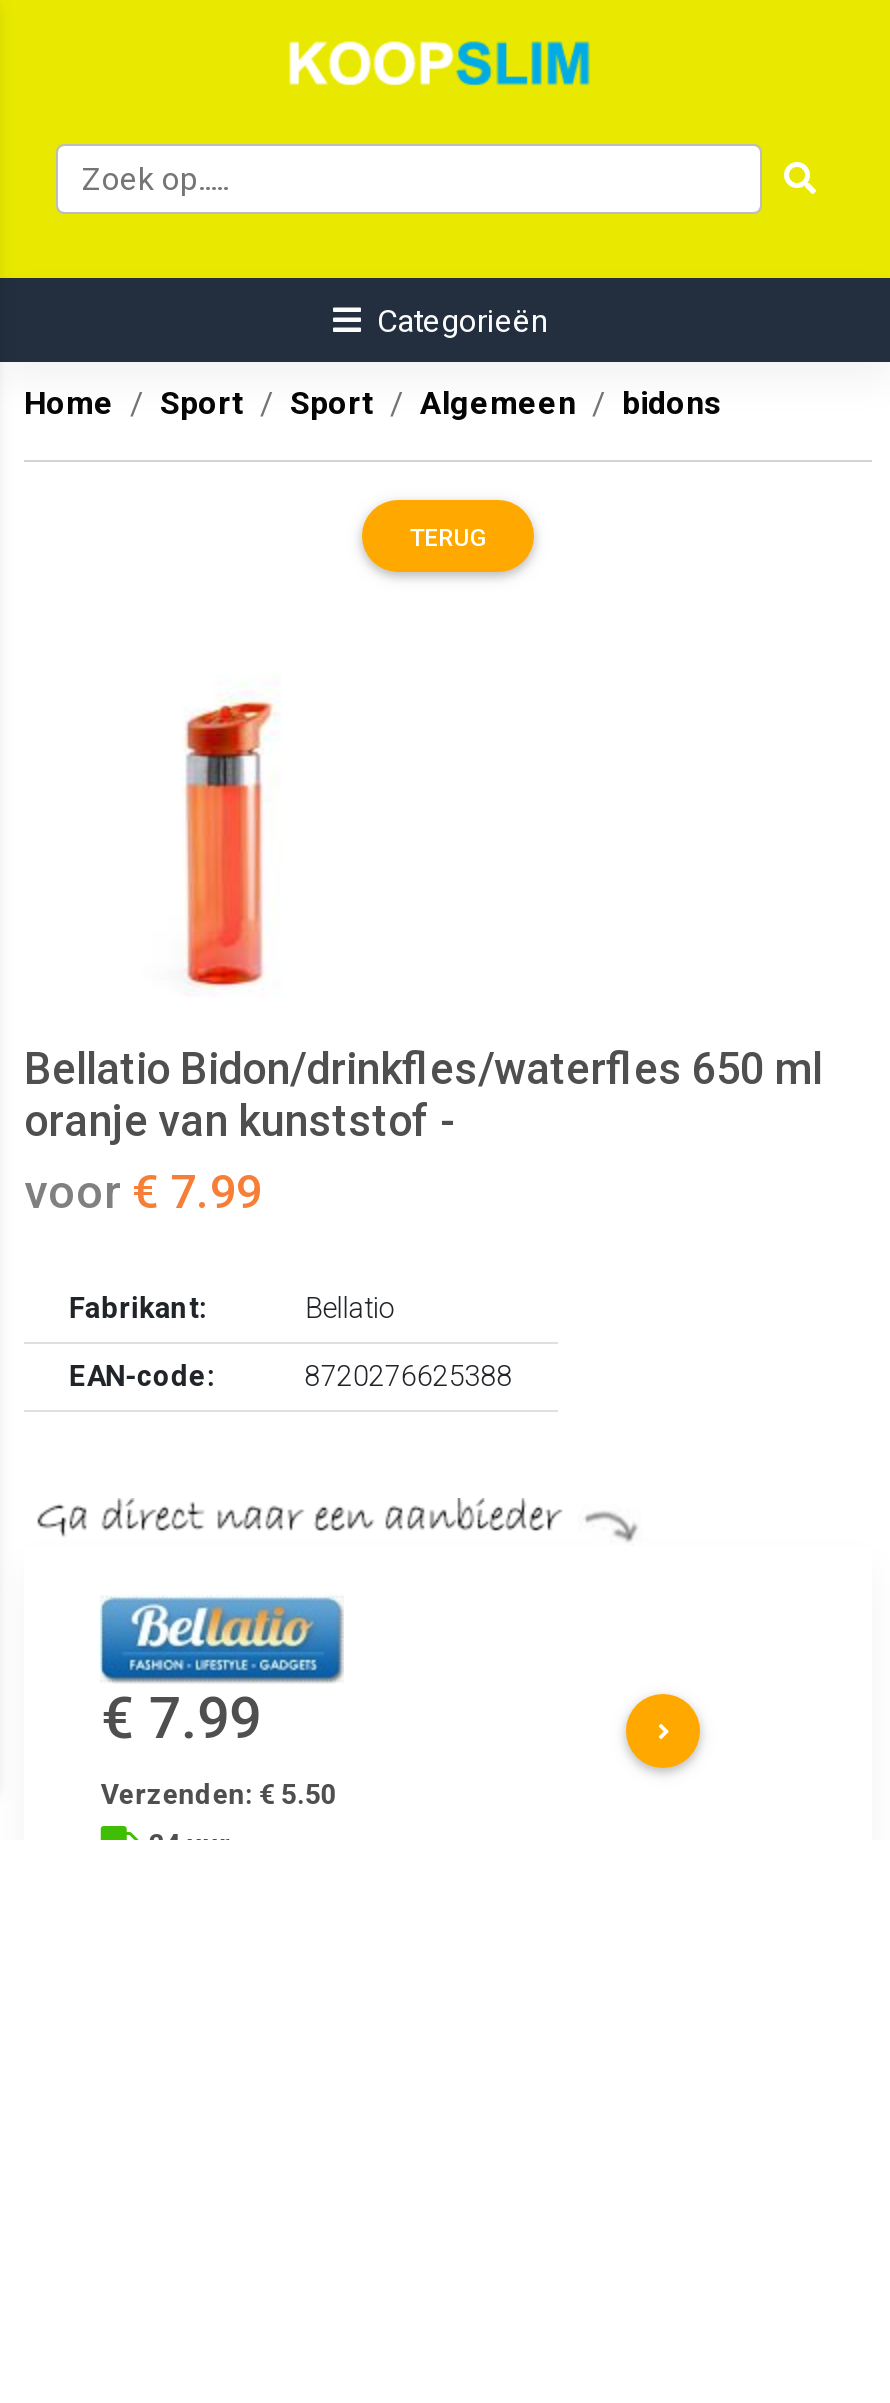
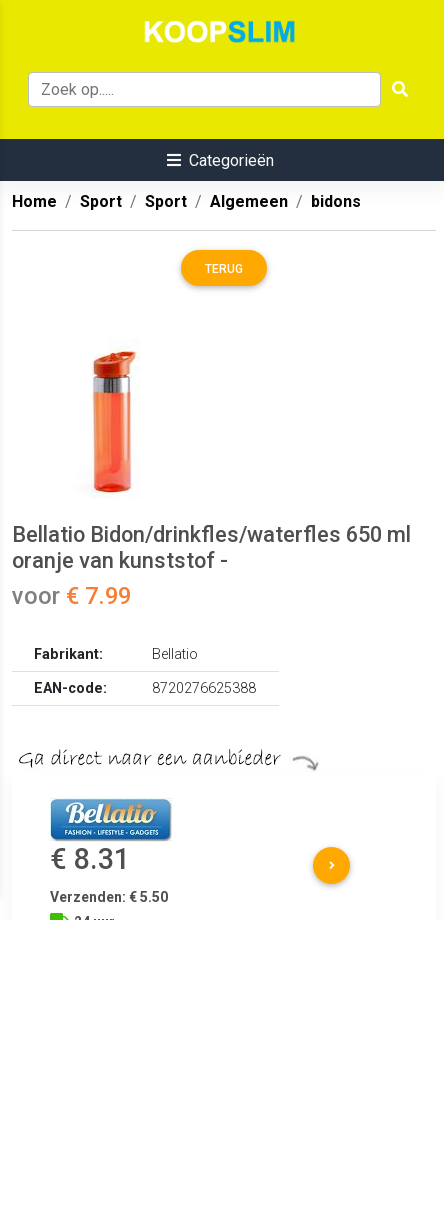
- € 7.99
+ € 8.31
